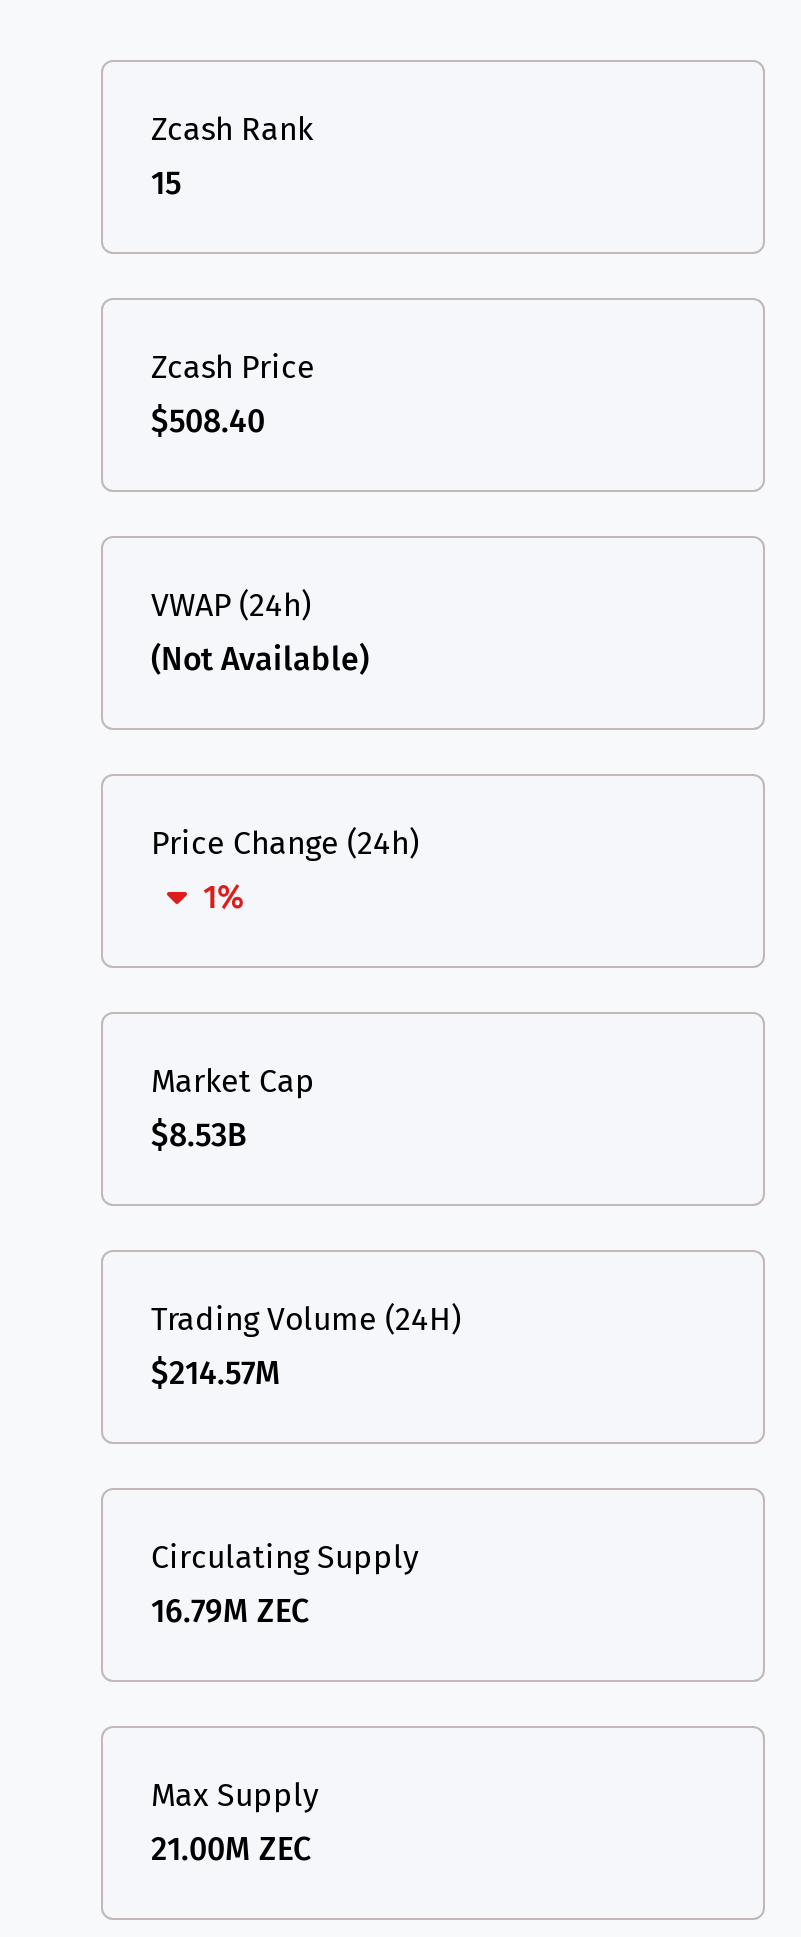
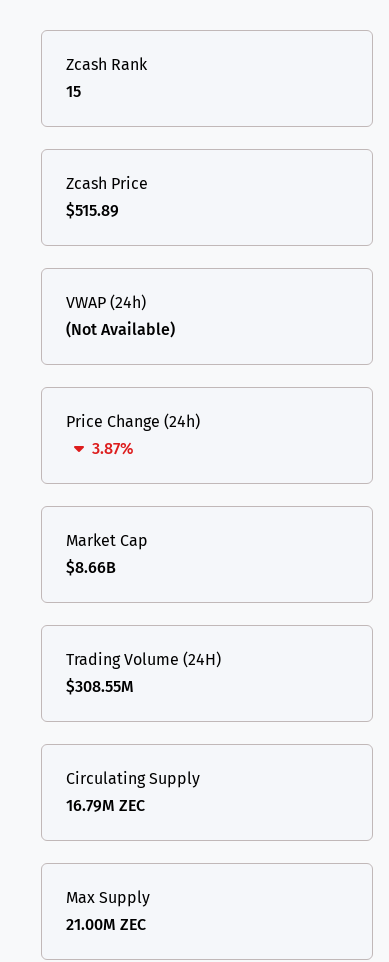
- $508.40
+ $515.89

- 1%
+ 3.87%

- $8.53B
+ $8.66B

- $214.57M
+ $308.55M
